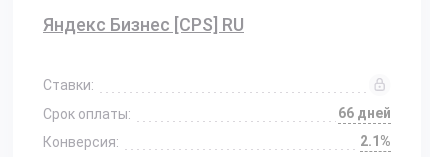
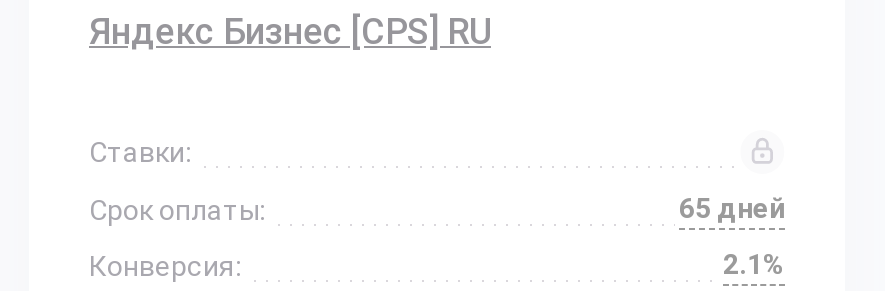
- 66 дней
+ 65 дней
